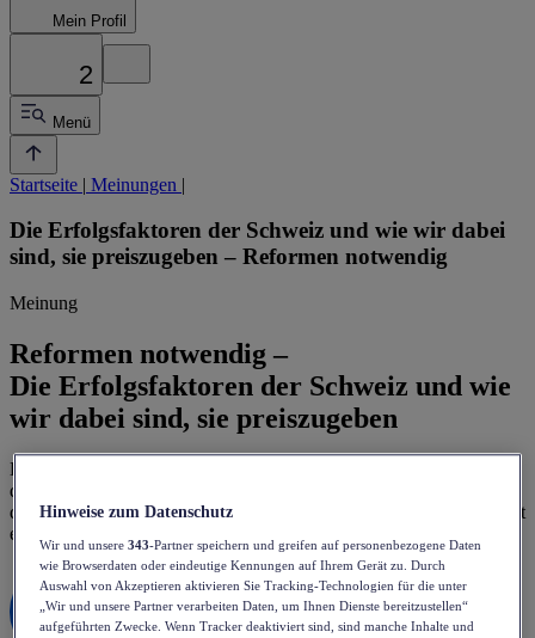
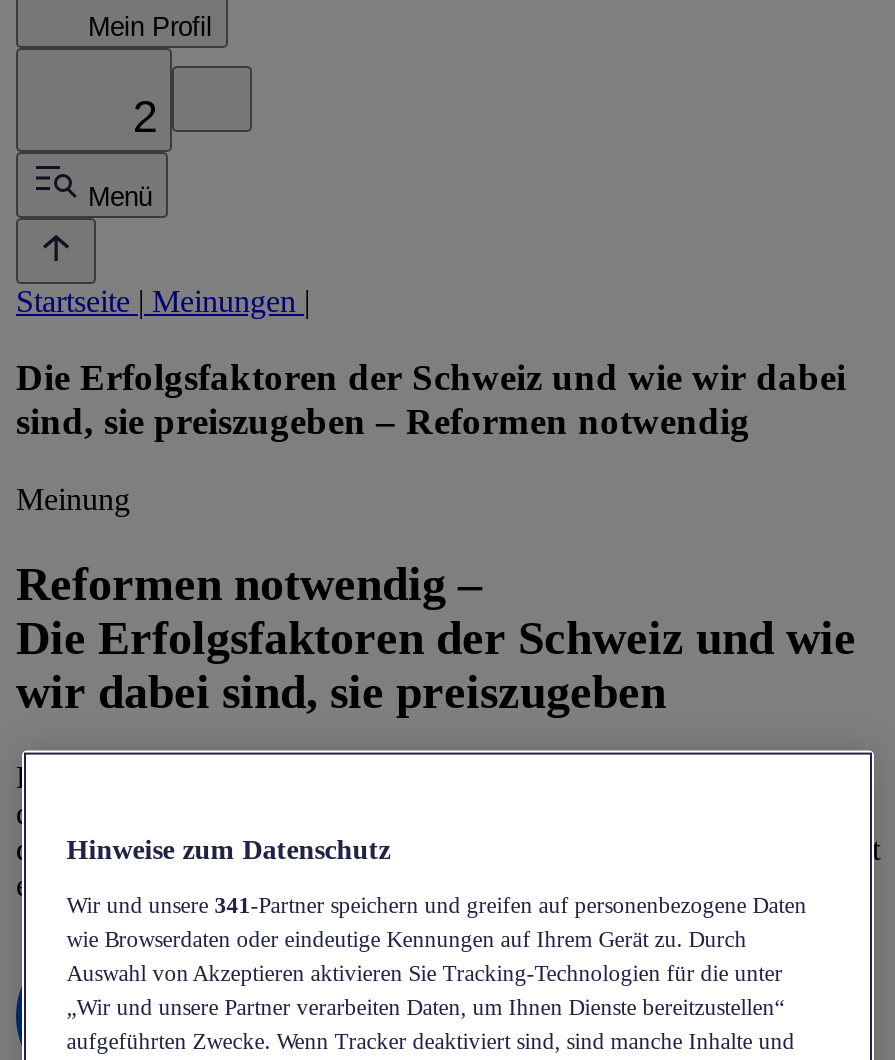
- Wir und unsere 343 -Partner speichern und greifen auf personenbezogene Daten
+ Wir und unsere 341 -Partner speichern und greifen auf personenbezogene Daten
